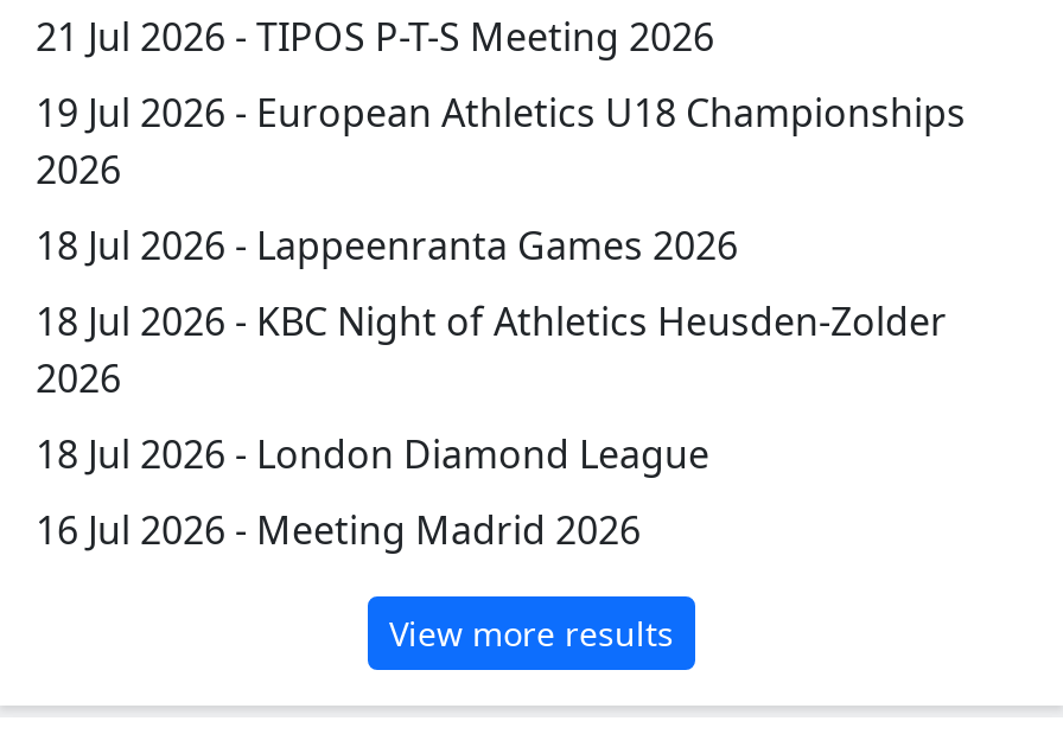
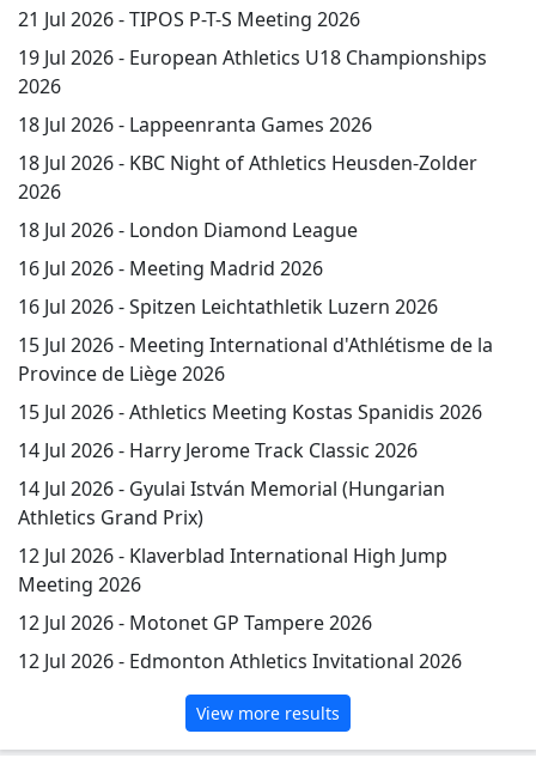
+ 16 Jul 2026 - Spitzen Leichtathletik Luzern 2026
+ 15 Jul 2026 - Meeting International d'Athlétisme de la
+ Province de Liège 2026
+ 15 Jul 2026 - Athletics Meeting Kostas Spanidis 2026
+ 14 Jul 2026 - Harry Jerome Track Classic 2026
+ 14 Jul 2026 - Gyulai István Memorial (Hungarian
+ Athletics Grand Prix)
+ 12 Jul 2026 - Klaverblad International High Jump
+ Meeting 2026
+ 12 Jul 2026 - Motonet GP Tampere 2026
+ 12 Jul 2026 - Edmonton Athletics Invitational 2026
